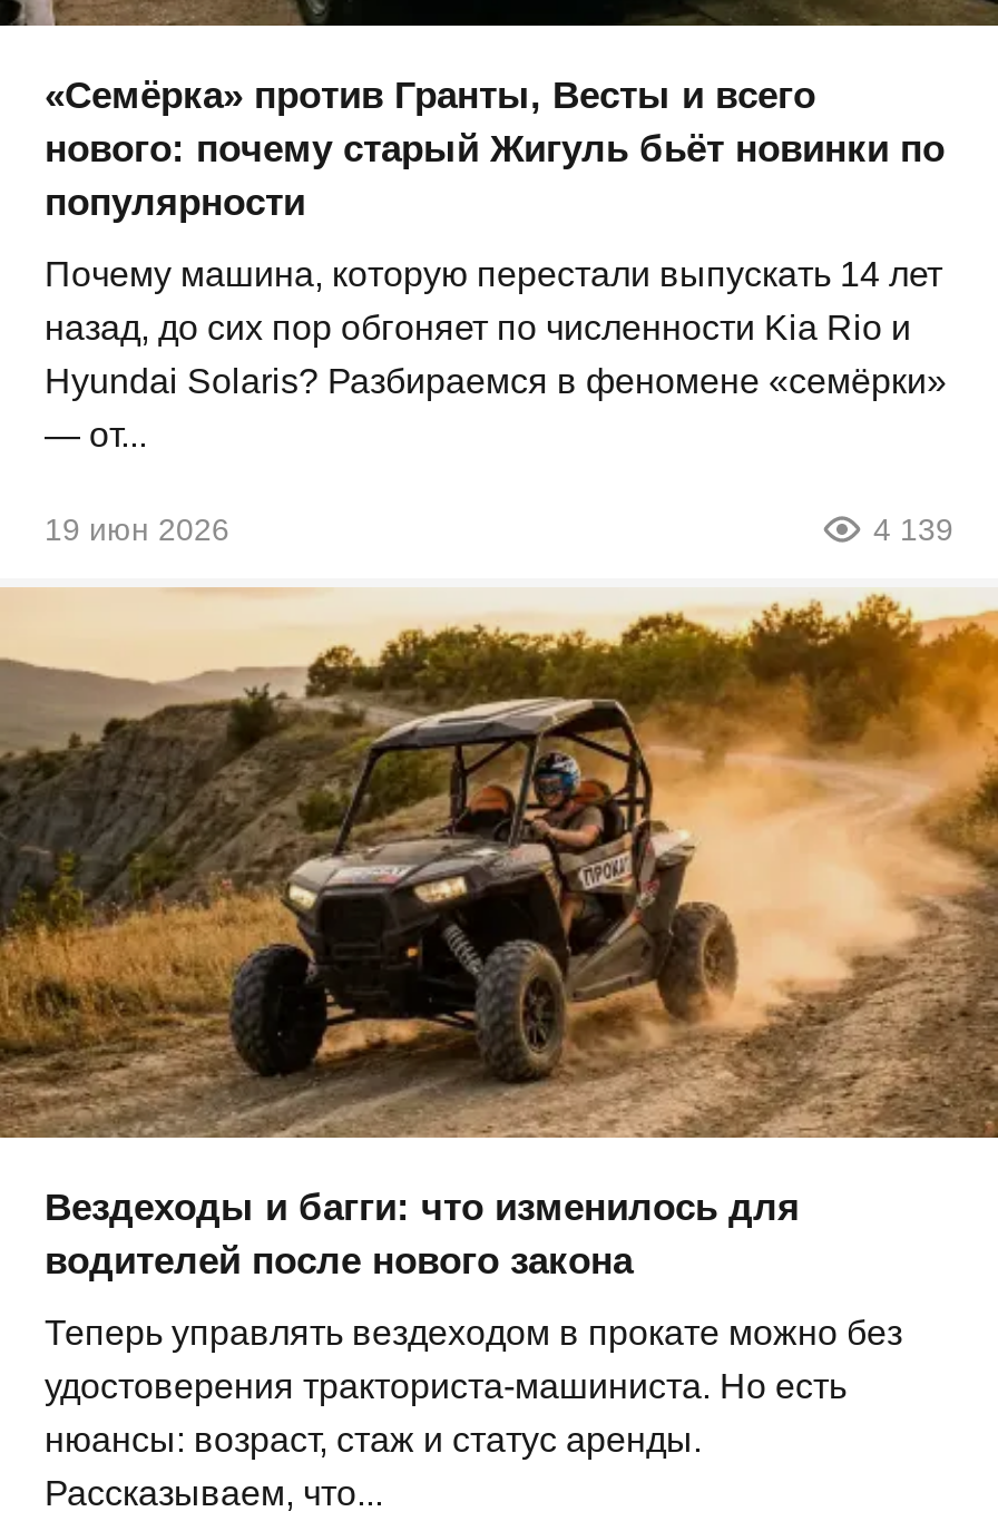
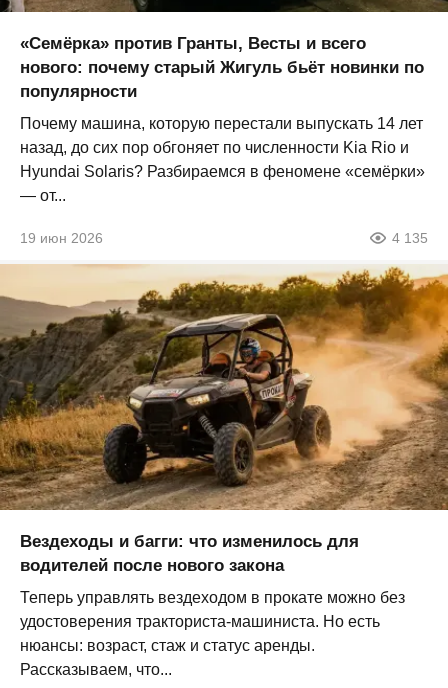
- 4 139
+ 4 135
